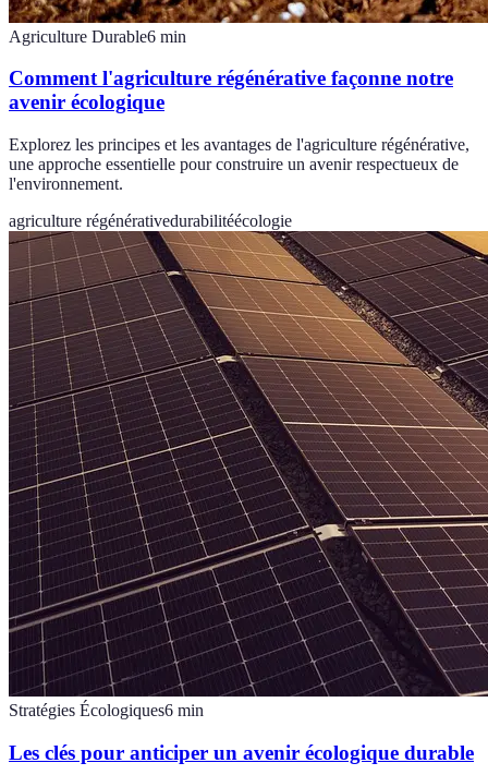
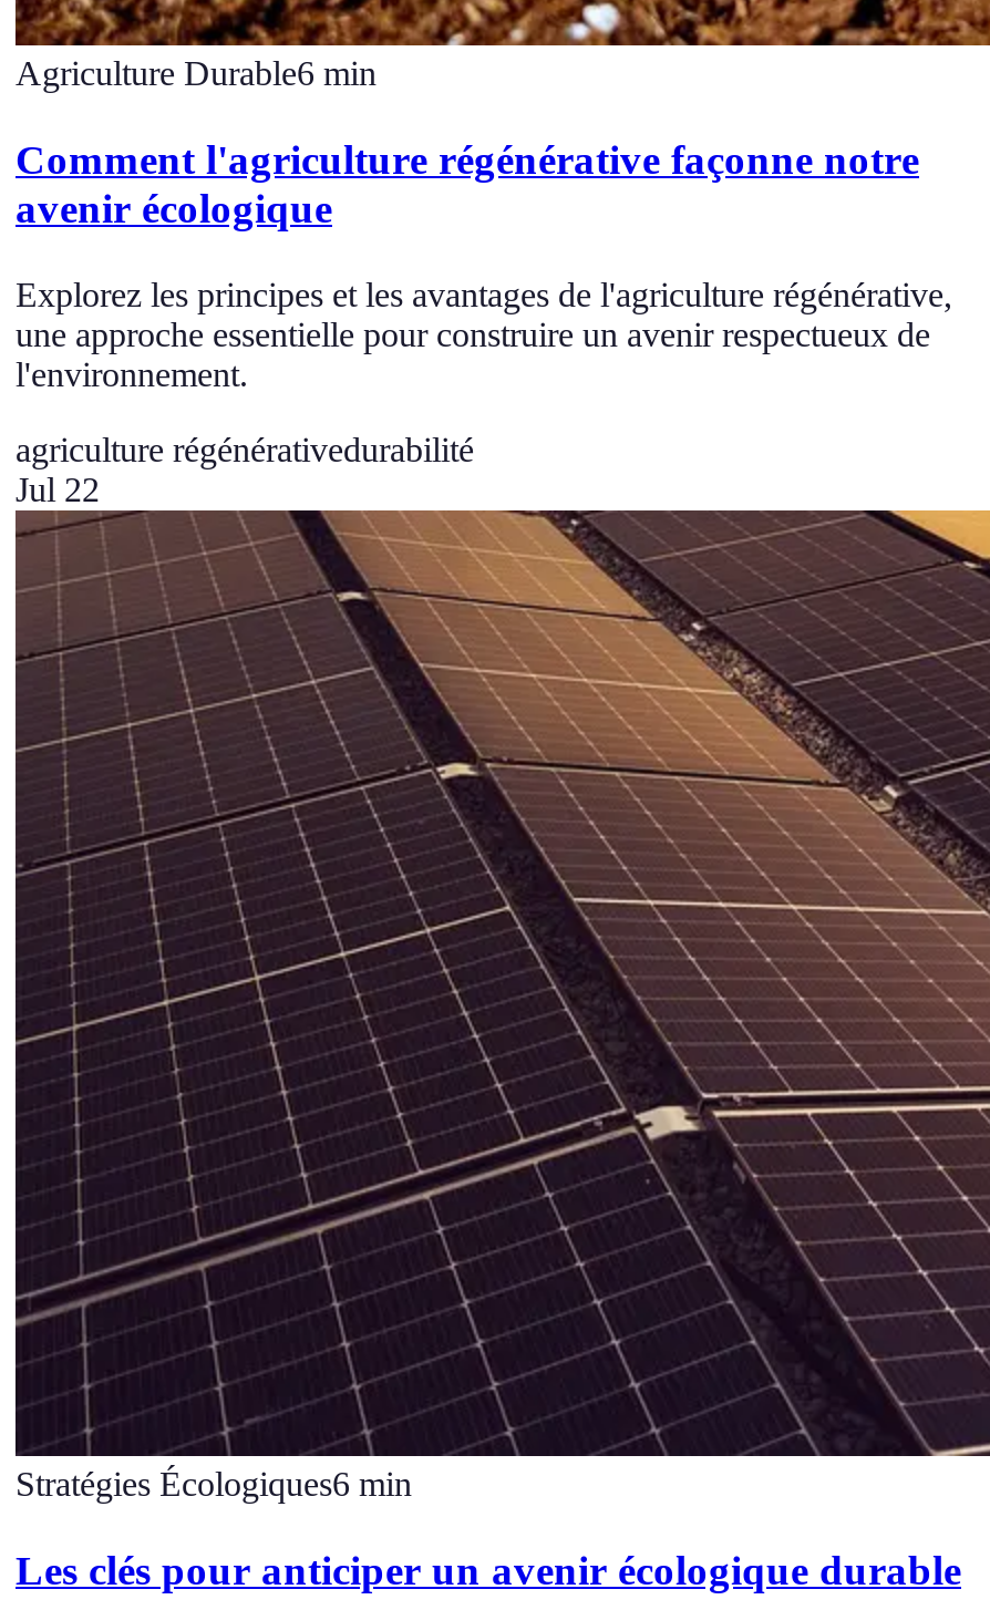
- agriculture régénérativedurabilitéécologie
+ agriculture régénérativedurabilité
+ Jul 22
